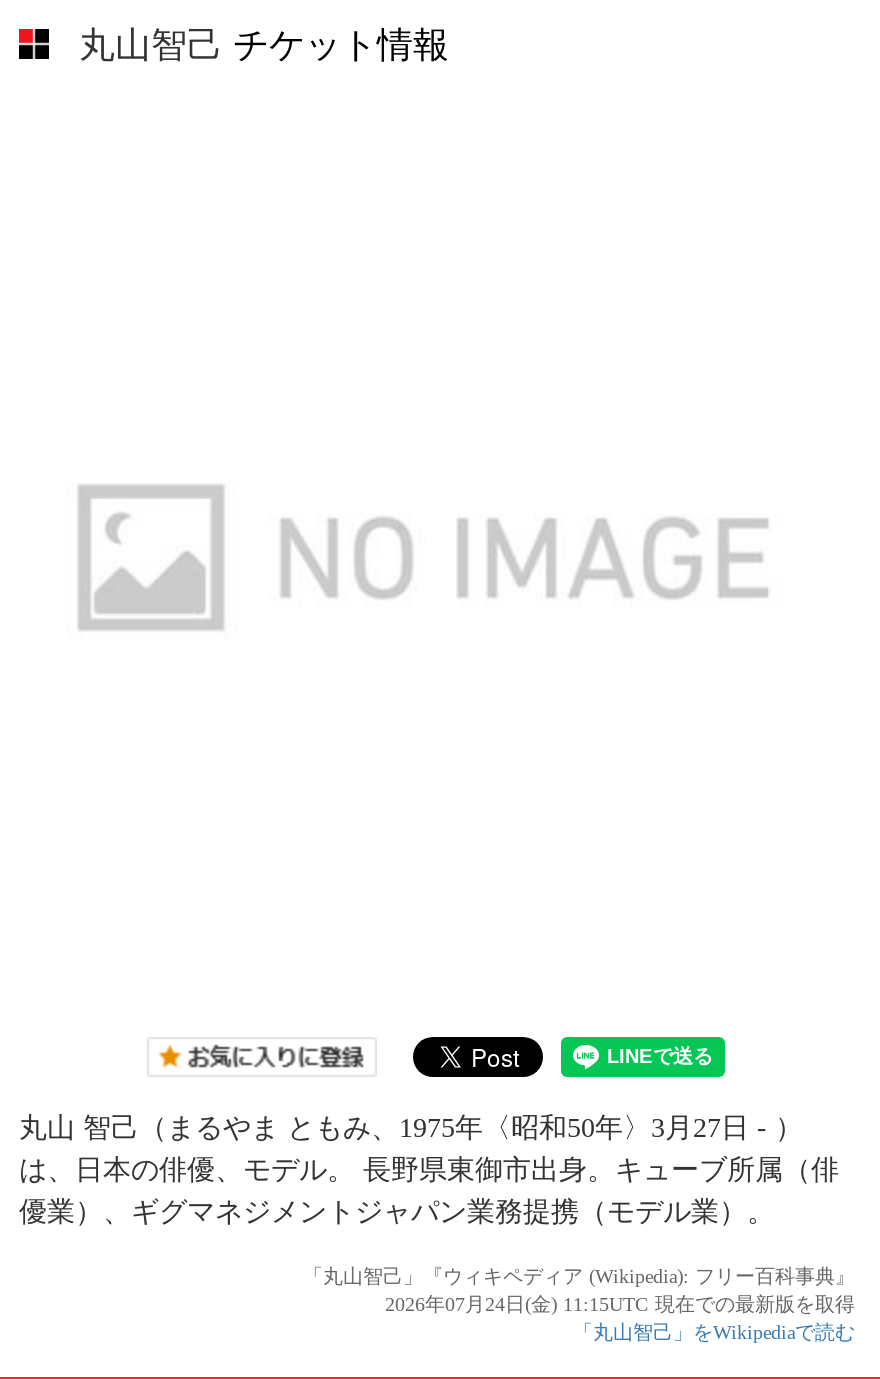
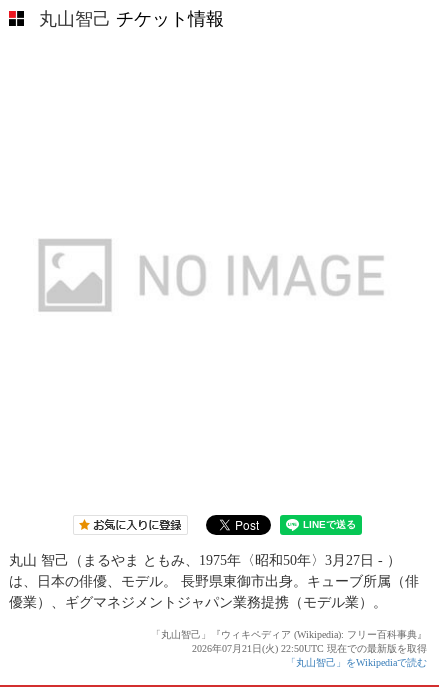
- 2026年07月24日(金) 11:15UTC 現在での最新版を取得
+ 2026年07月21日(火) 22:50UTC 現在での最新版を取得
